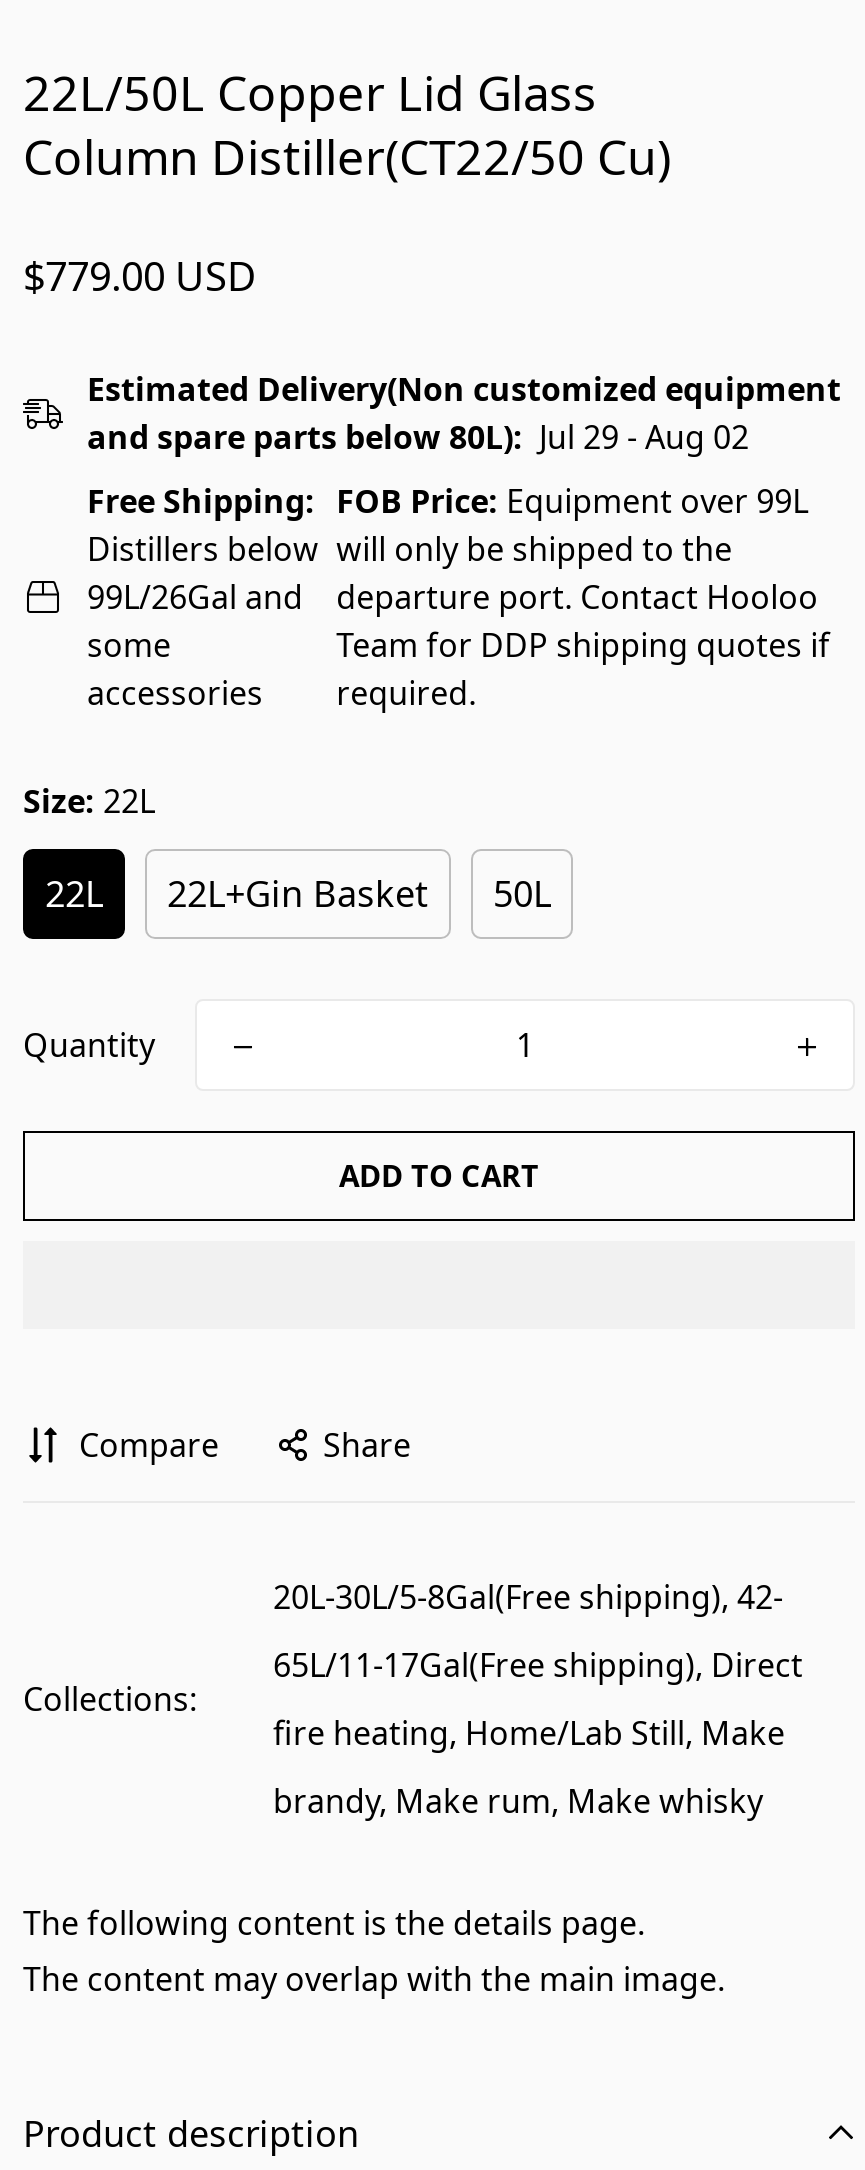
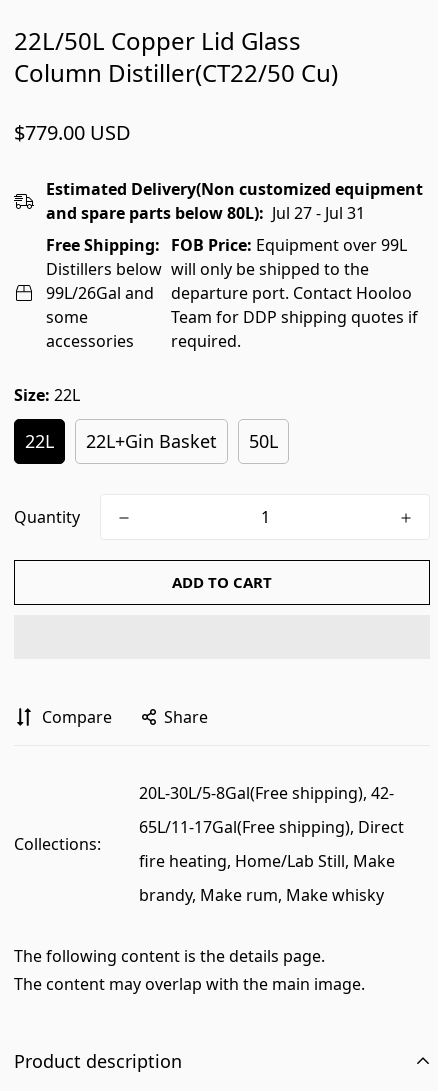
- and spare parts below 80L): Jul 29 - Aug 02
+ and spare parts below 80L): Jul 27 - Jul 31
